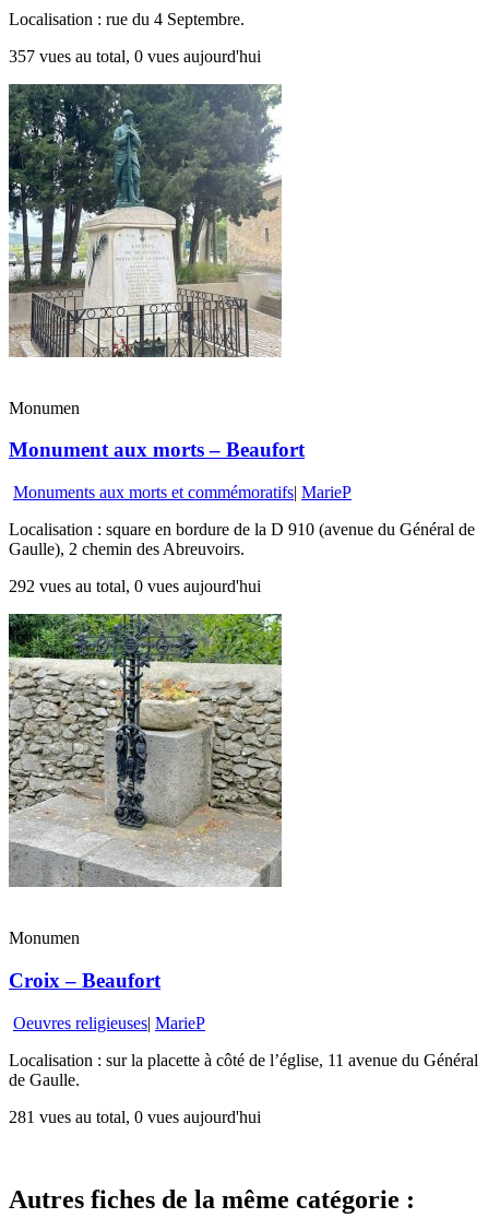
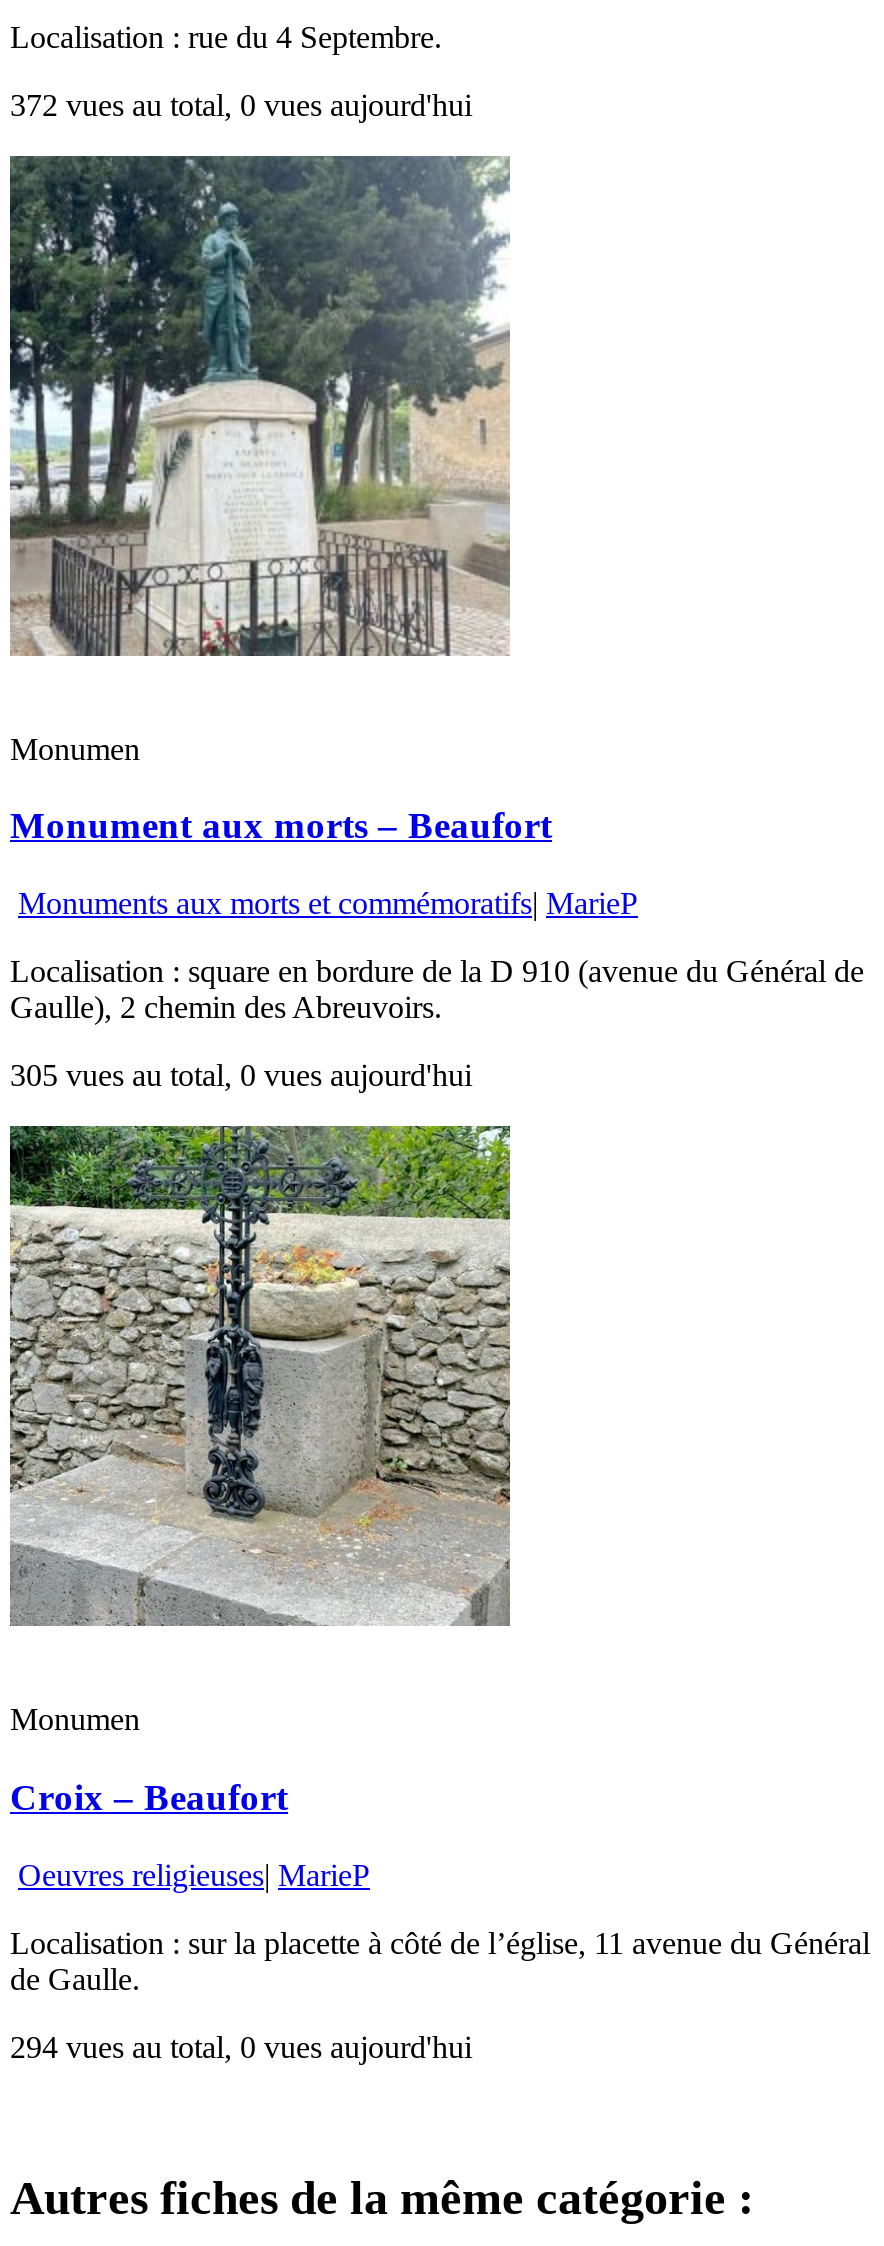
- 357 vues au total, 0 vues aujourd'hui
+ 372 vues au total, 0 vues aujourd'hui

- 292 vues au total, 0 vues aujourd'hui
+ 305 vues au total, 0 vues aujourd'hui

- 281 vues au total, 0 vues aujourd'hui
+ 294 vues au total, 0 vues aujourd'hui
